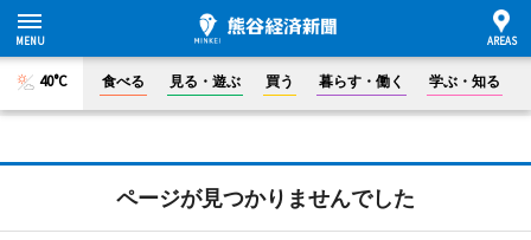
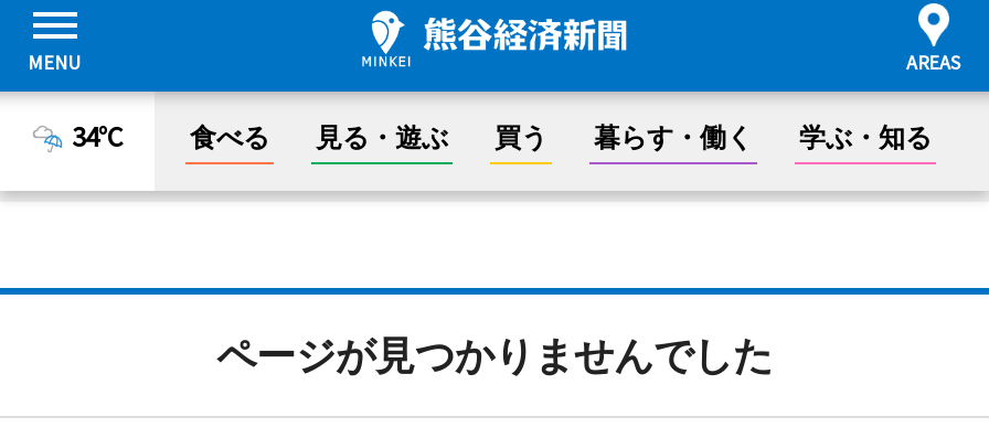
- 40°C 食べる 見る・遊ぶ 買う 暮らす・働く 学ぶ・知る
+ 34°C 食べる 見る・遊ぶ 買う 暮らす・働く 学ぶ・知る
